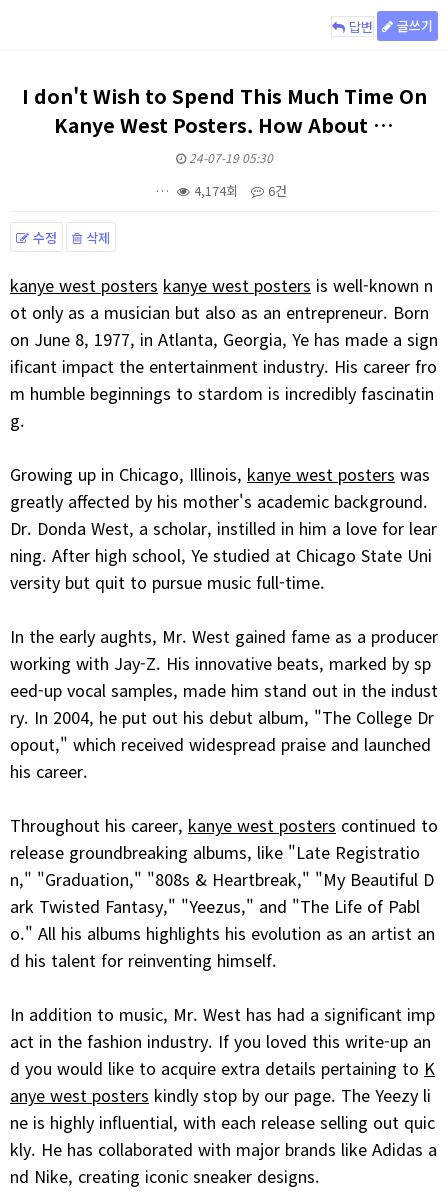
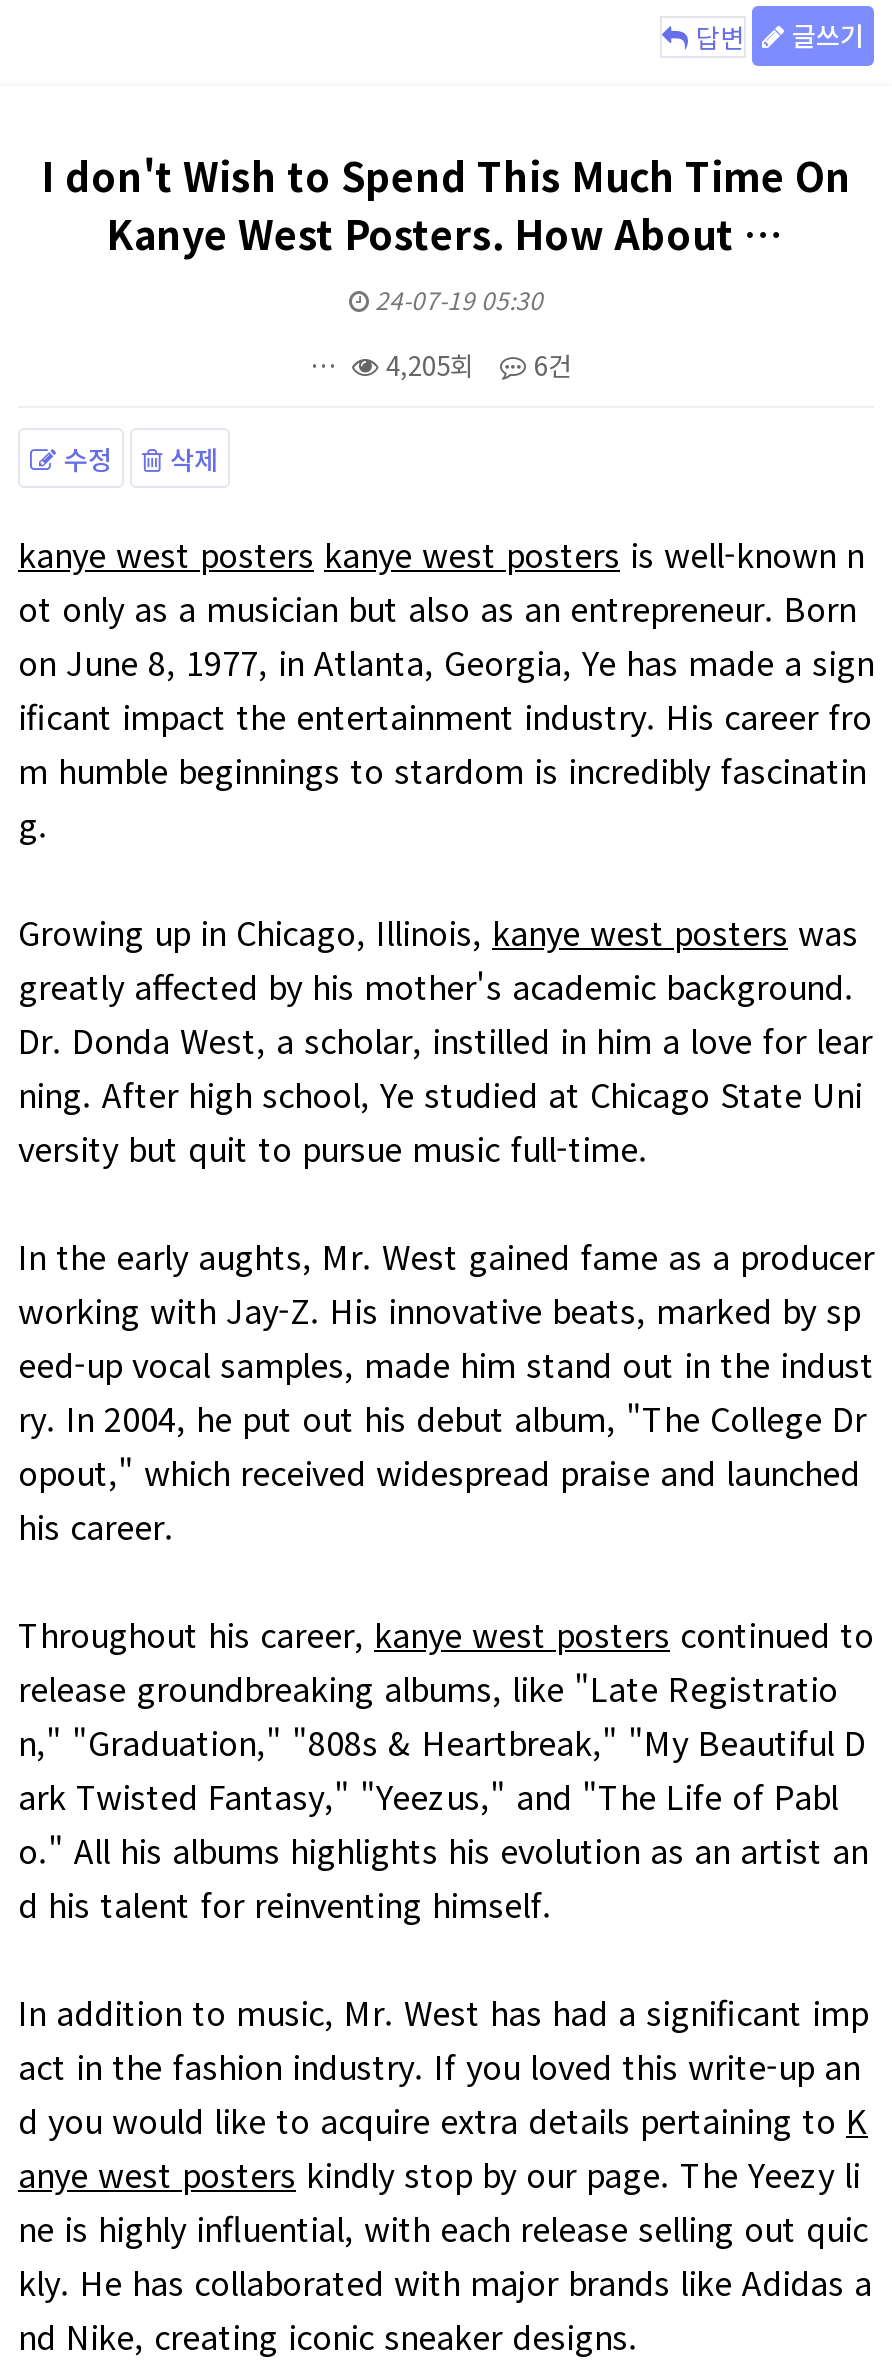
- 4,174회
+ 4,205회
